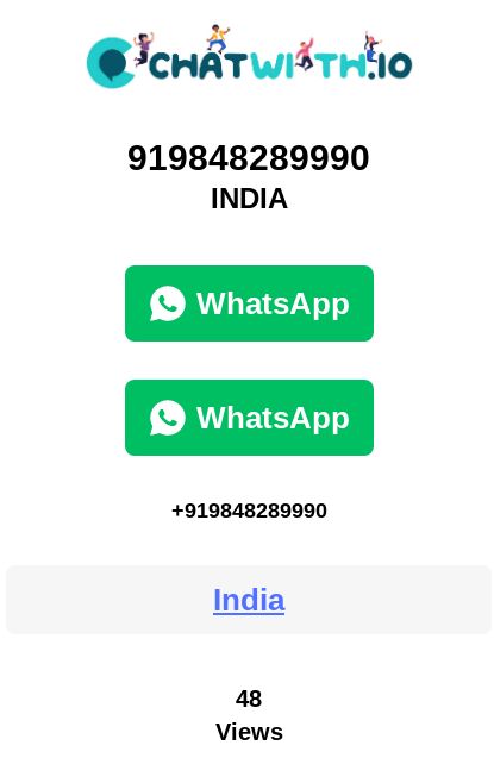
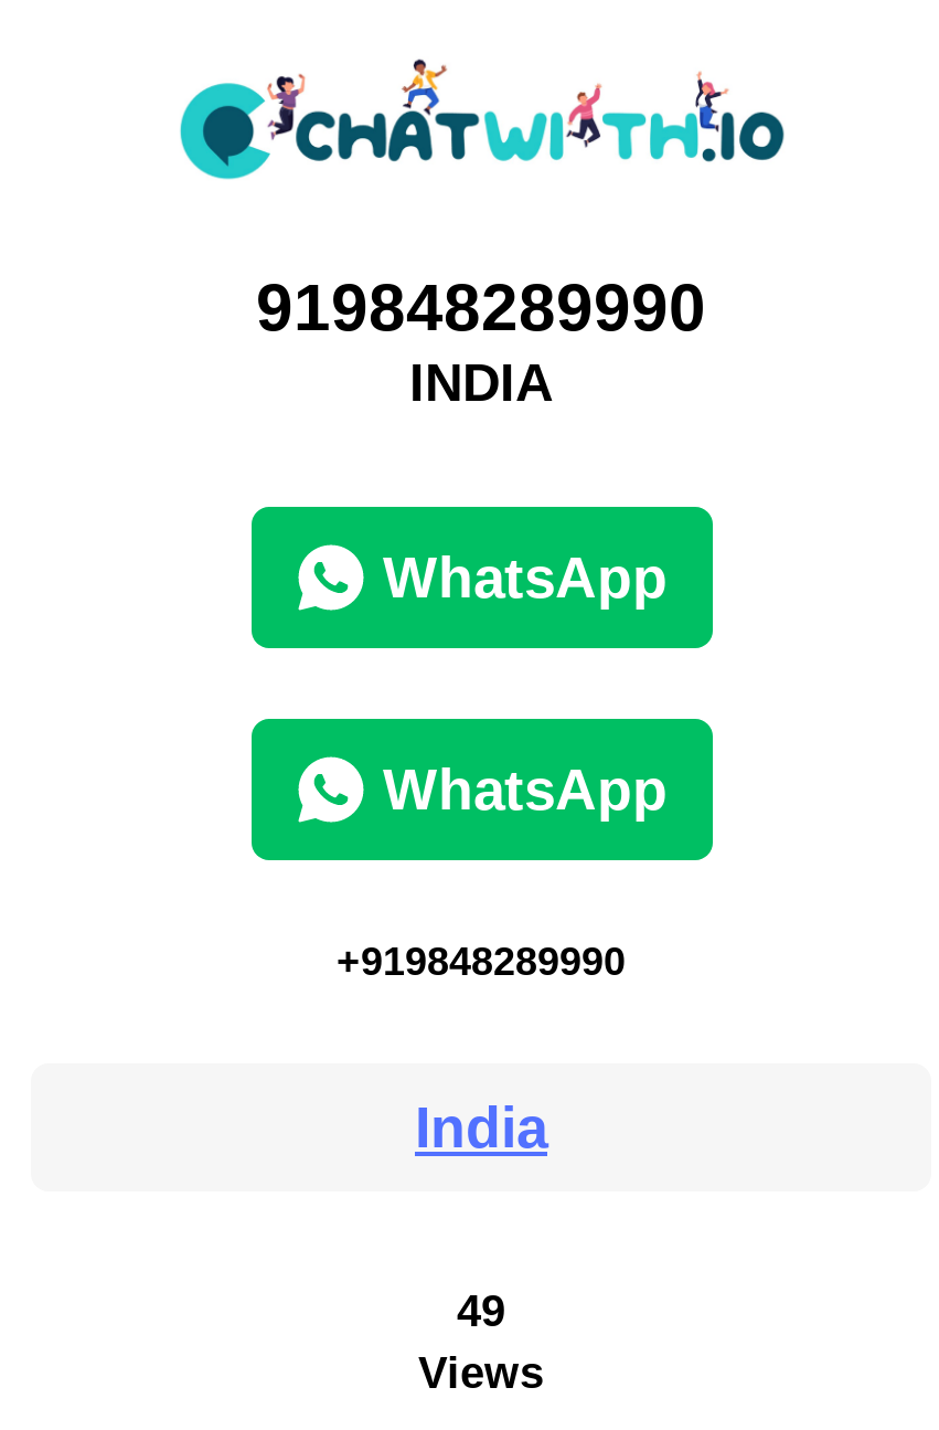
- 48
+ 49
